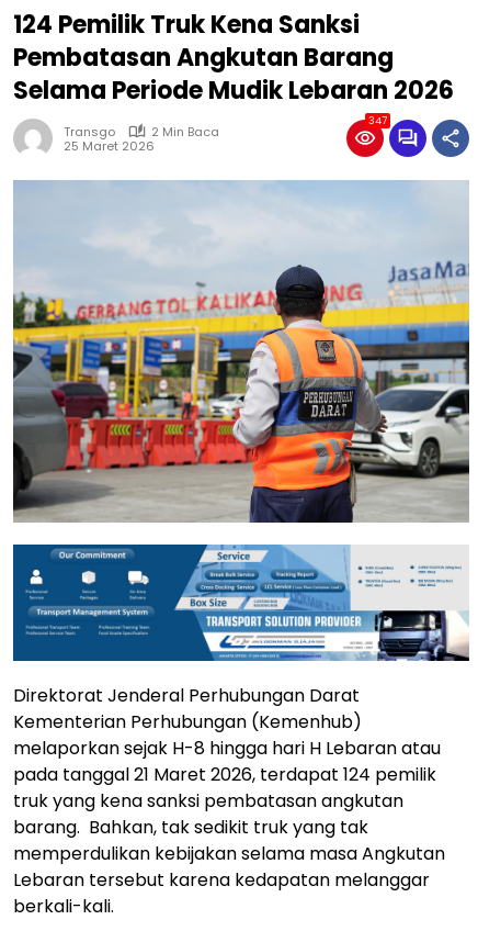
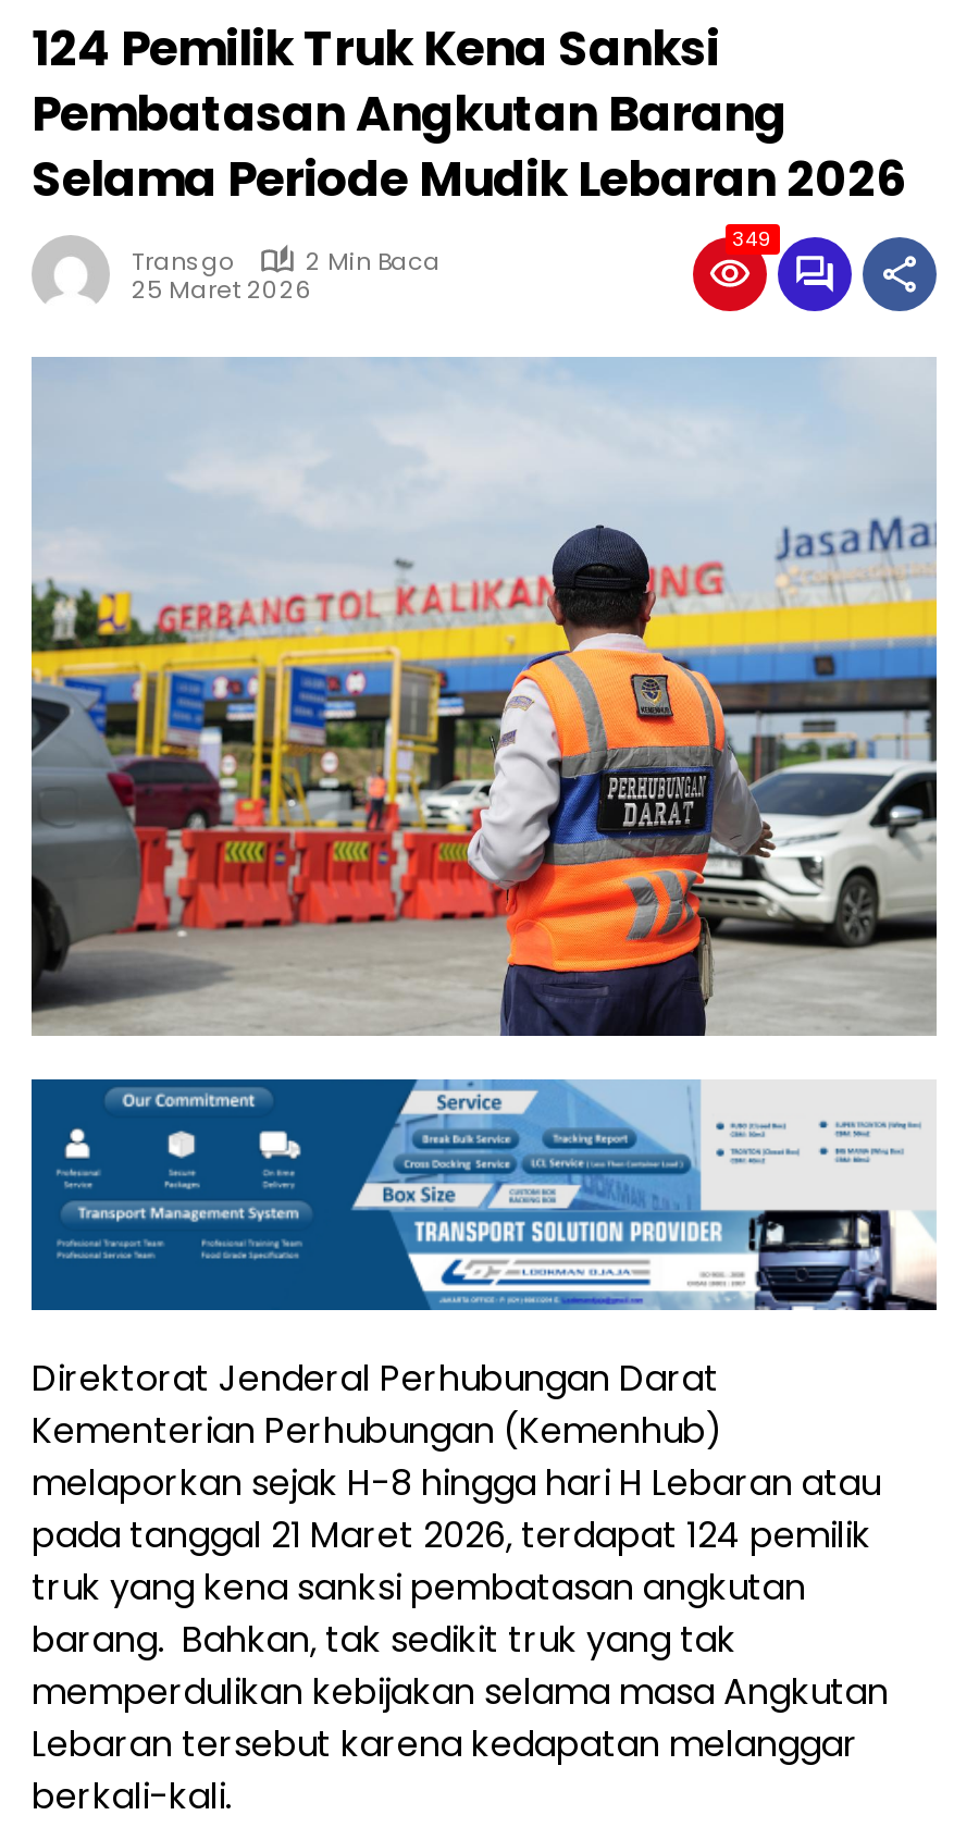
- 347
+ 349
